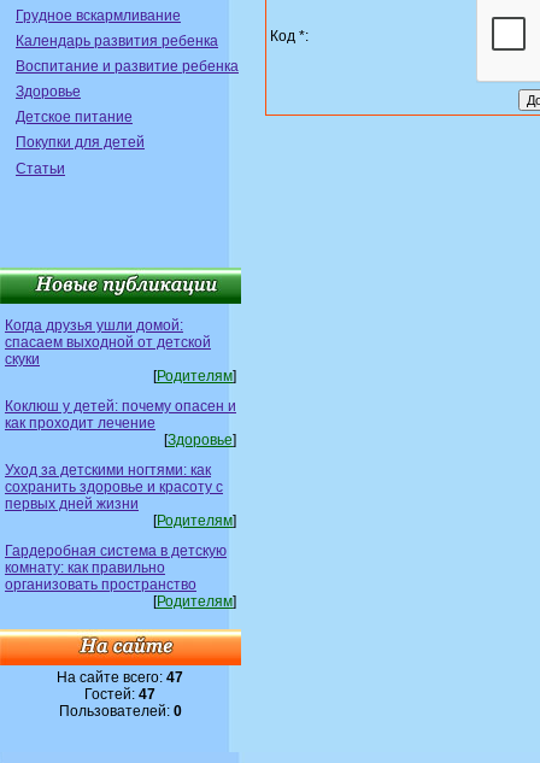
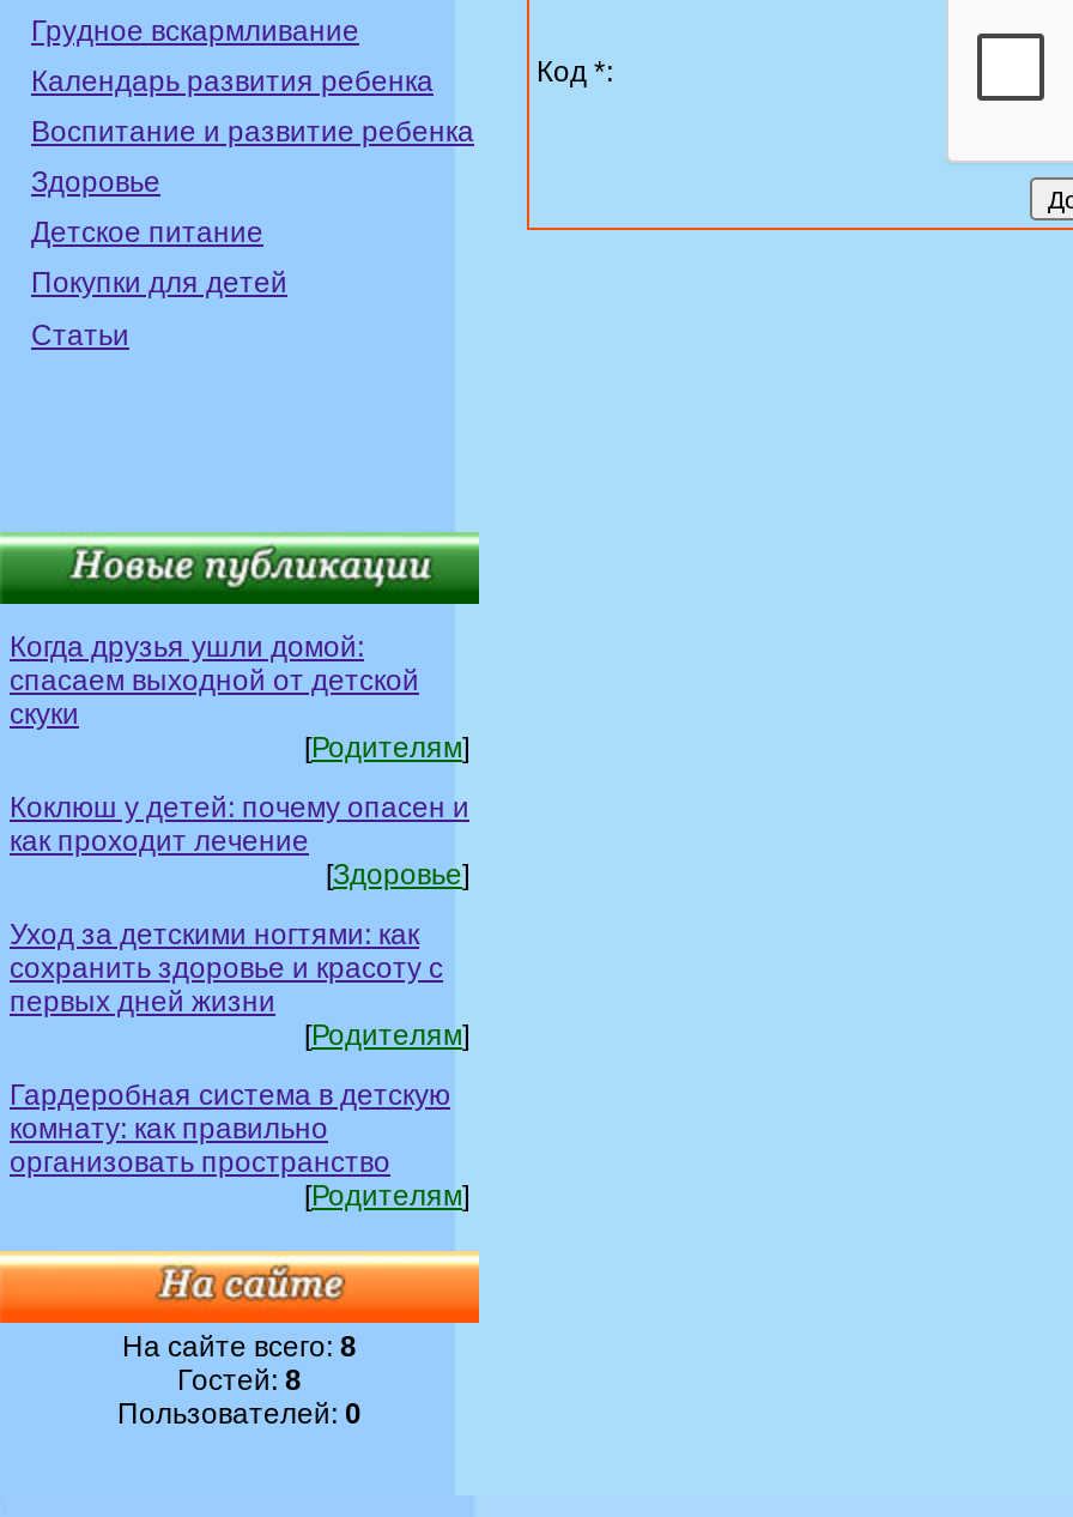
- На сайте всего: 47
+ На сайте всего: 8

- Гостей: 47
+ Гостей: 8
